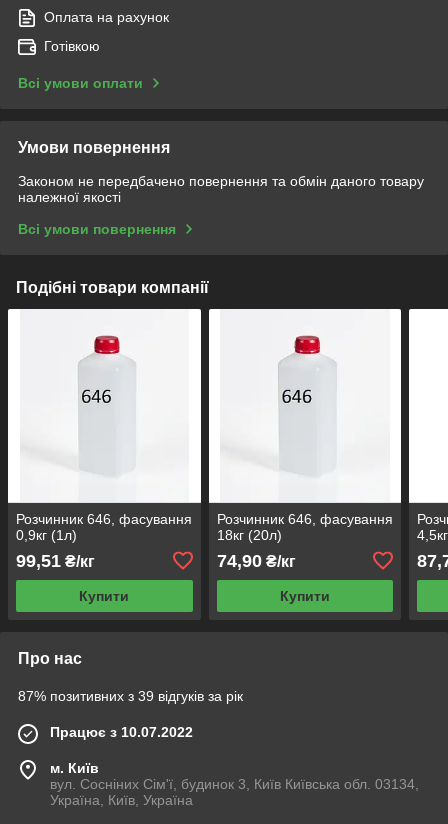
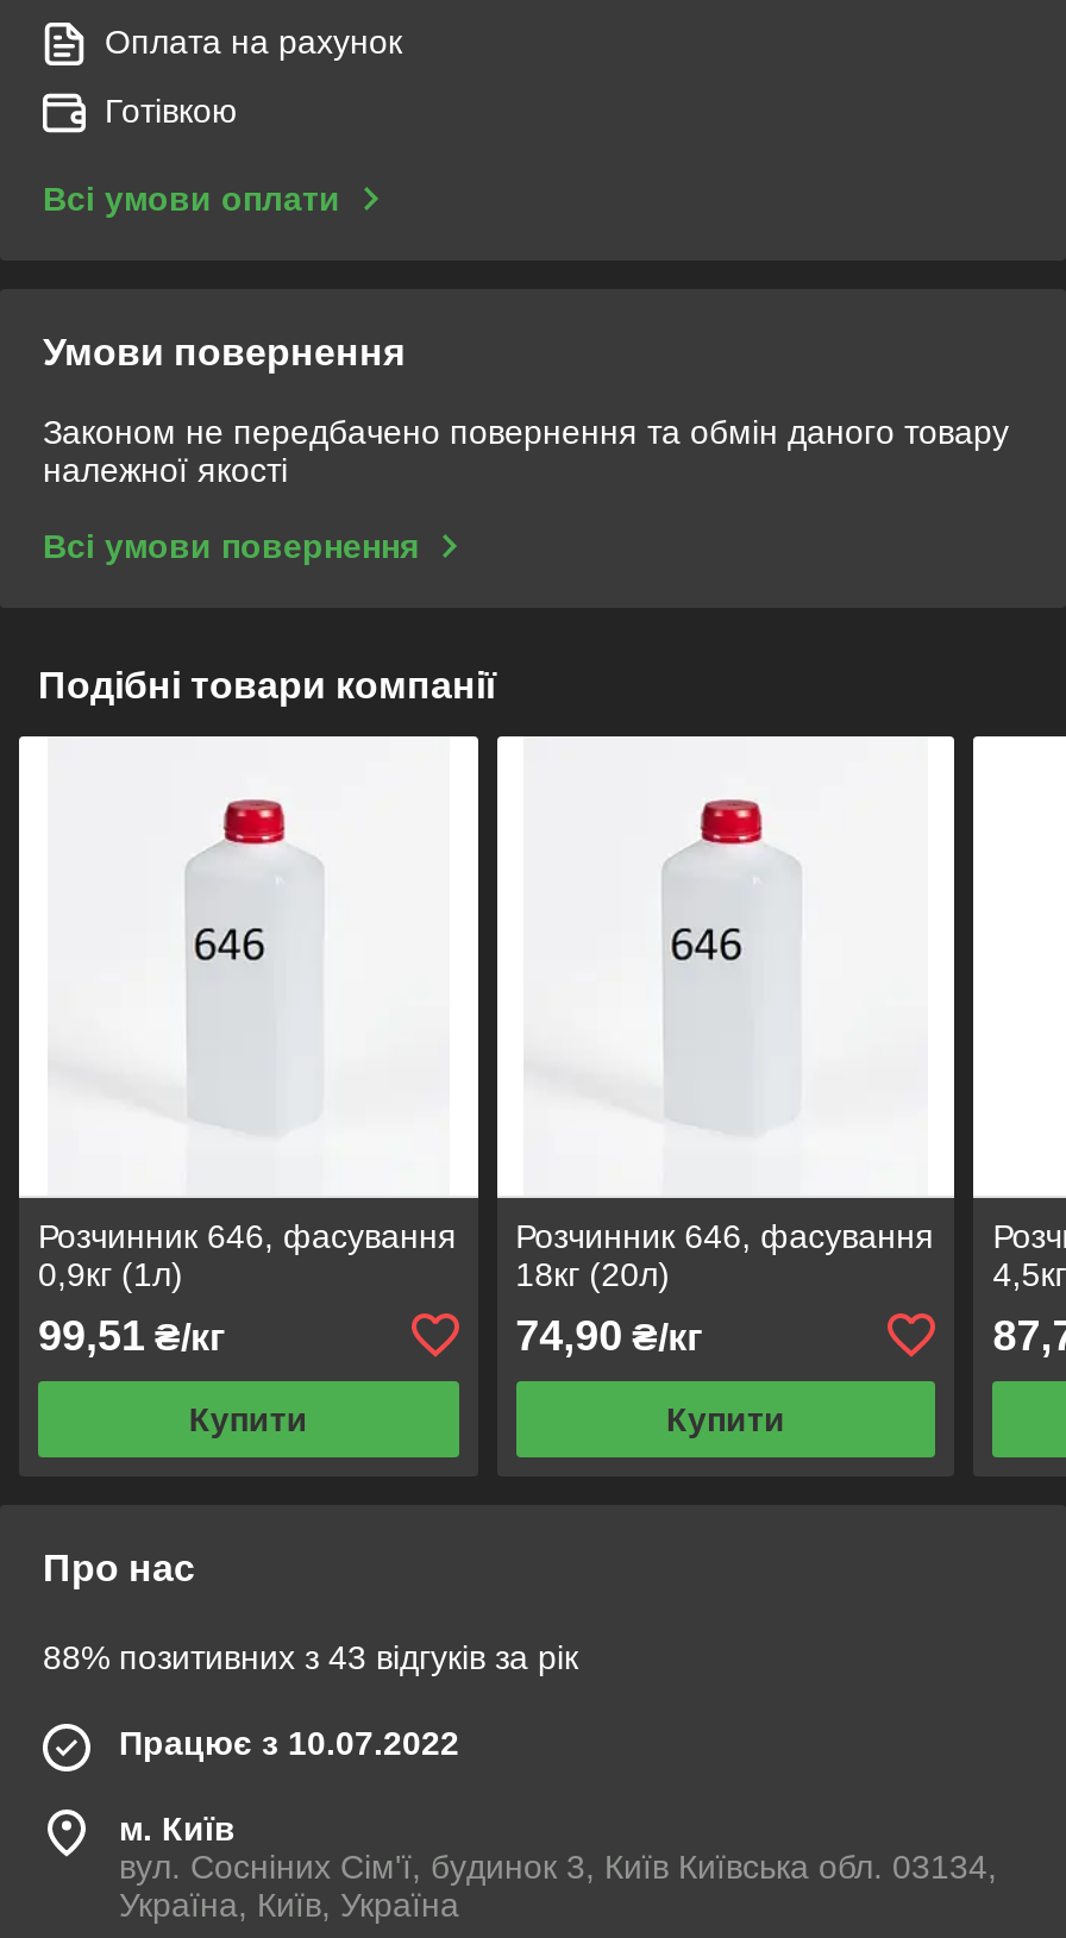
- 87% позитивних з 39 відгуків за рік
+ 88% позитивних з 43 відгуків за рік
